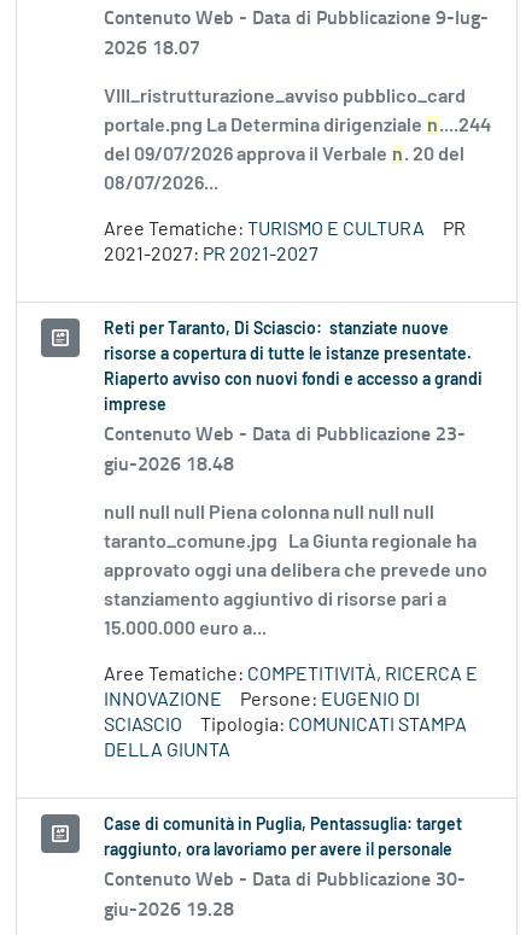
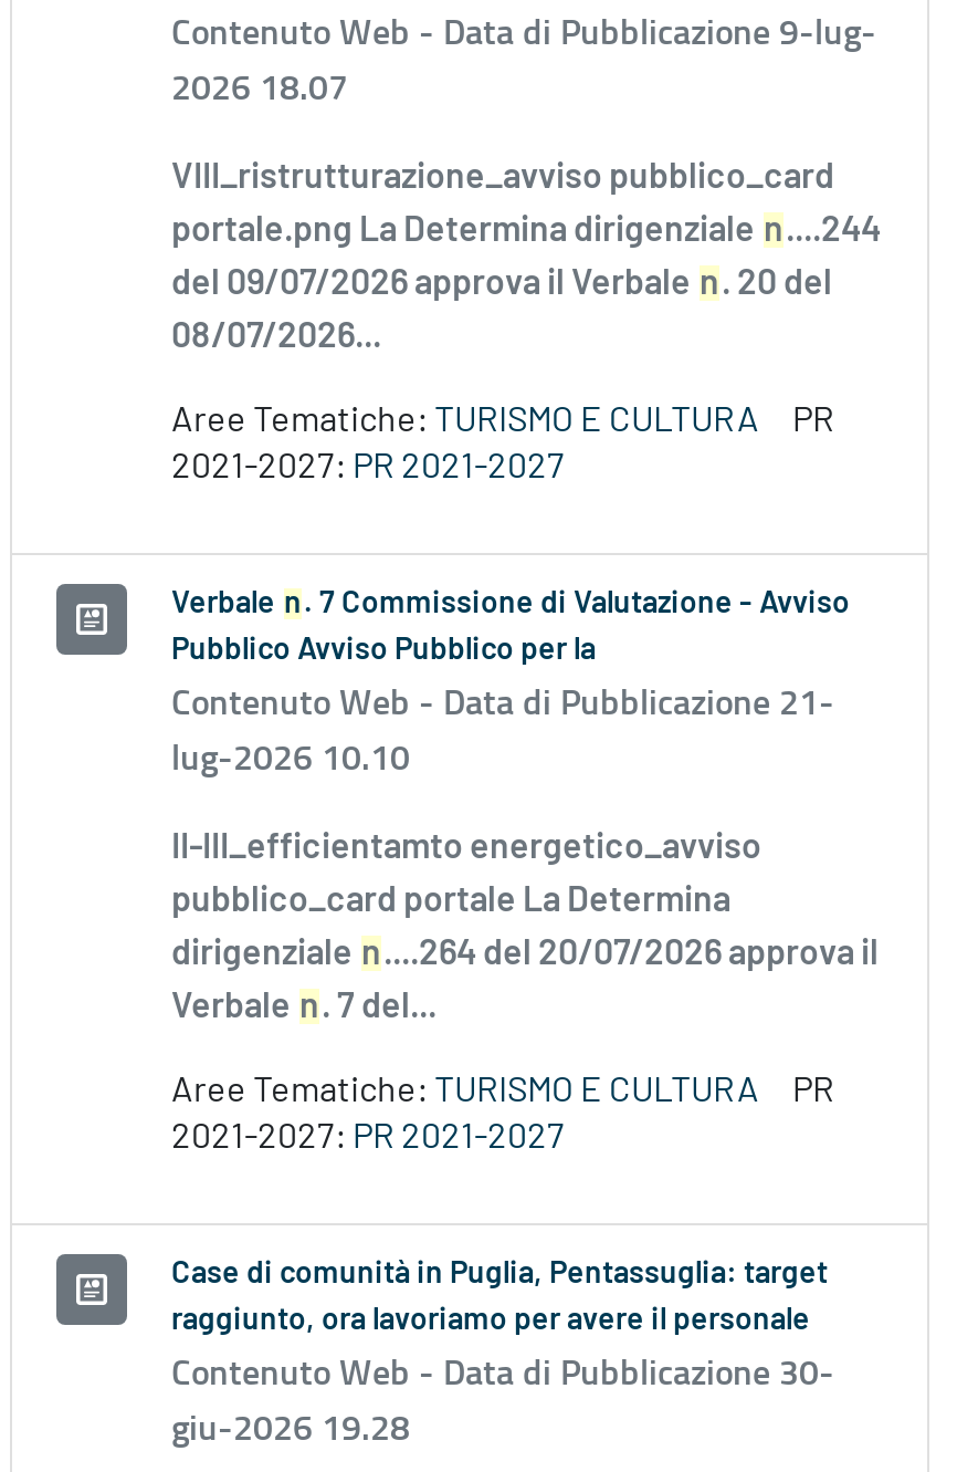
- Reti per Taranto, Di Sciascio: stanziate nuove
- risorse a copertura di tutte le istanze presentate.
- Riaperto avviso con nuovi fondi e accesso a grandi
- imprese
- Contenuto Web - Data di Pubblicazione 23-
- giu-2026 18.48
- null null null Piena colonna null null null
- taranto_comune.jpg La Giunta regionale ha
- approvato oggi una delibera che prevede uno
- stanziamento aggiuntivo di risorse pari a
- 15.000.000 euro a...
- Aree Tematiche: COMPETITIVITÀ, RICERCA E
- INNOVAZIONE
- Persone: EUGENIO DI
- SCIASCIO
- Tipologia: COMUNICATI STAMPA
- DELLA GIUNTA
+ Verbale n. 7 Commissione di Valutazione - Avviso
+ Pubblico Avviso Pubblico per la
+ Contenuto Web - Data di Pubblicazione 21-
+ lug-2026 10.10
+ II-III_efficientamto energetico_avviso
+ pubblico_card portale La Determina
+ dirigenziale n....264 del 20/07/2026 approva il
+ Verbale n. 7 del...
+ Aree Tematiche: TURISMO E CULTURA
+ PR
+ 2021-2027: PR 2021-2027
